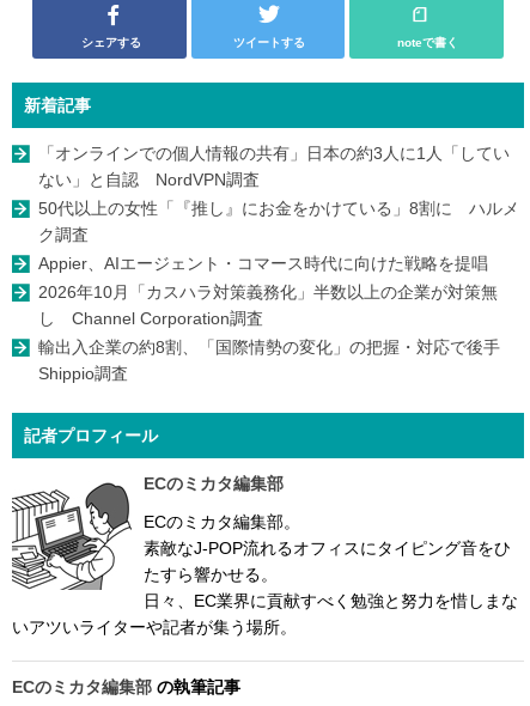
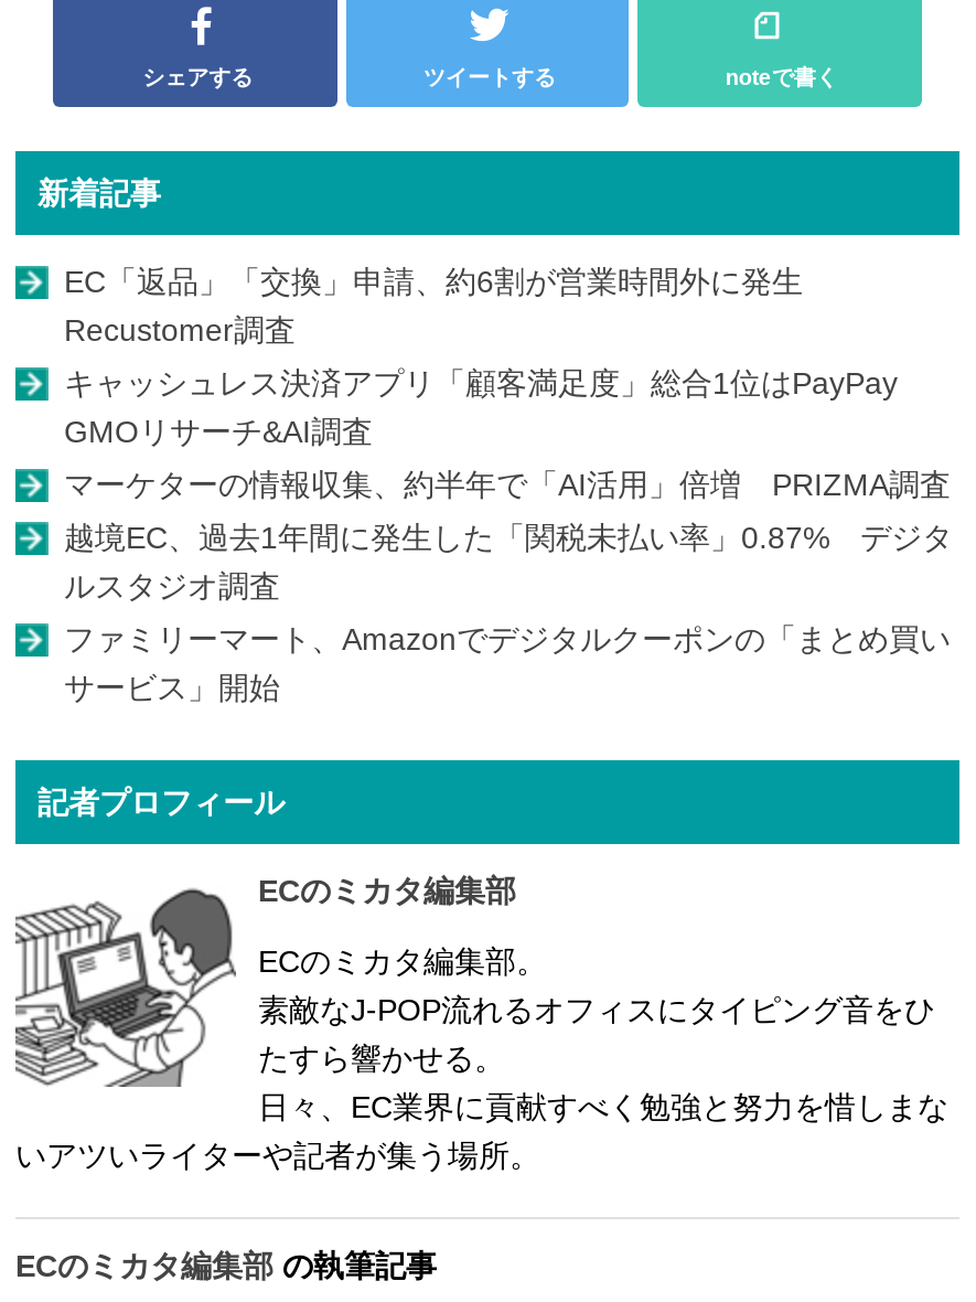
- 「オンラインでの個人情報の共有」日本の約3人に1人「してい
- ない」と自認 NordVPN調査
+ EC「返品」「交換」申請、約6割が営業時間外に発生
+ Recustomer調査

- 50代以上の女性「『推し』にお金をかけている」8割に ハルメ
- ク調査
+ キャッシュレス決済アプリ「顧客満足度」総合1位はPayPay
+ GMOリサーチ&AI調査

- Appier、AIエージェント・コマース時代に向けた戦略を提唱
+ マーケターの情報収集、約半年で「AI活用」倍増 PRIZMA調査

- 2026年10月「カスハラ対策義務化」半数以上の企業が対策無
- し Channel Corporation調査
+ 越境EC、過去1年間に発生した「関税未払い率」0.87% デジタ
+ ルスタジオ調査

- 輸出入企業の約8割、「国際情勢の変化」の把握・対応で後手
- Shippio調査
+ ファミリーマート、Amazonでデジタルクーポンの「まとめ買い
+ サービス」開始
